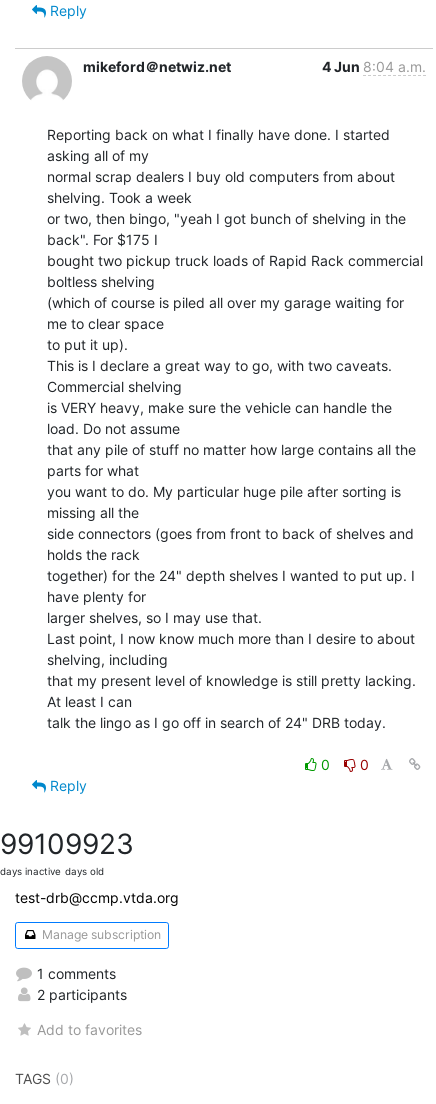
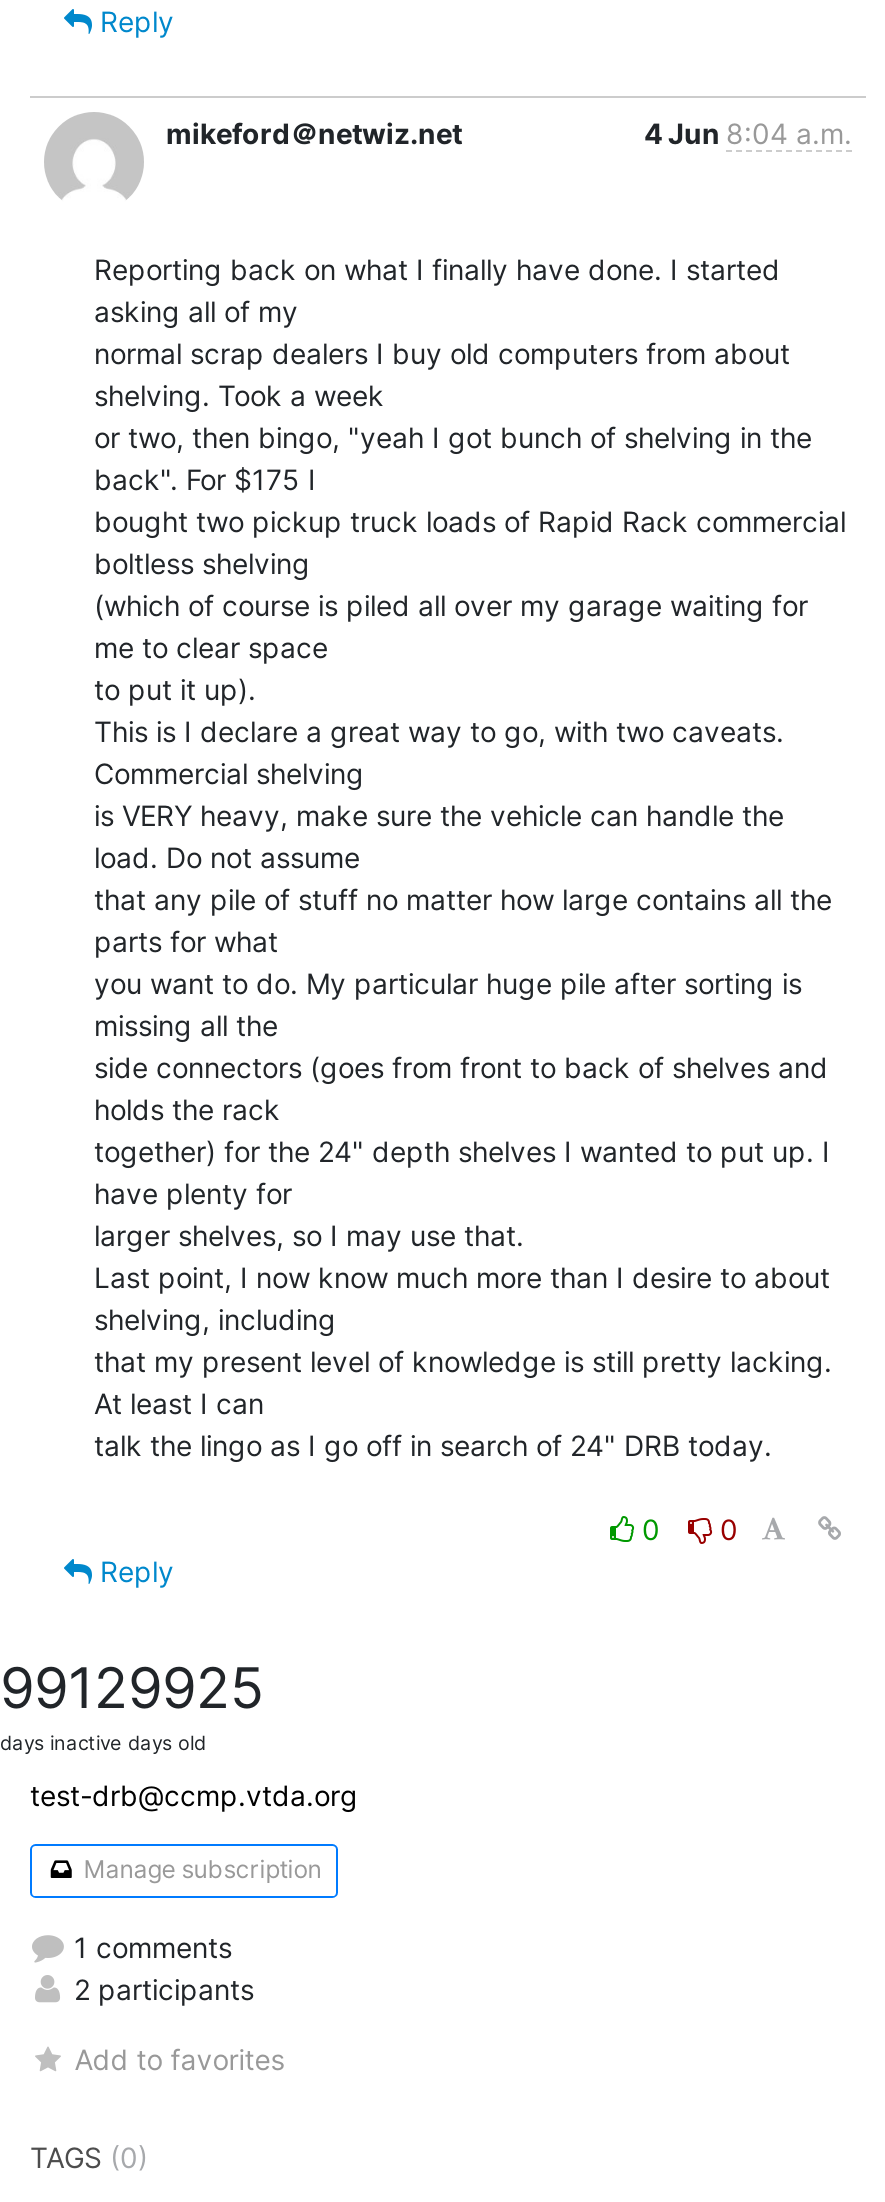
- 9910
+ 9912

- 9923
+ 9925
